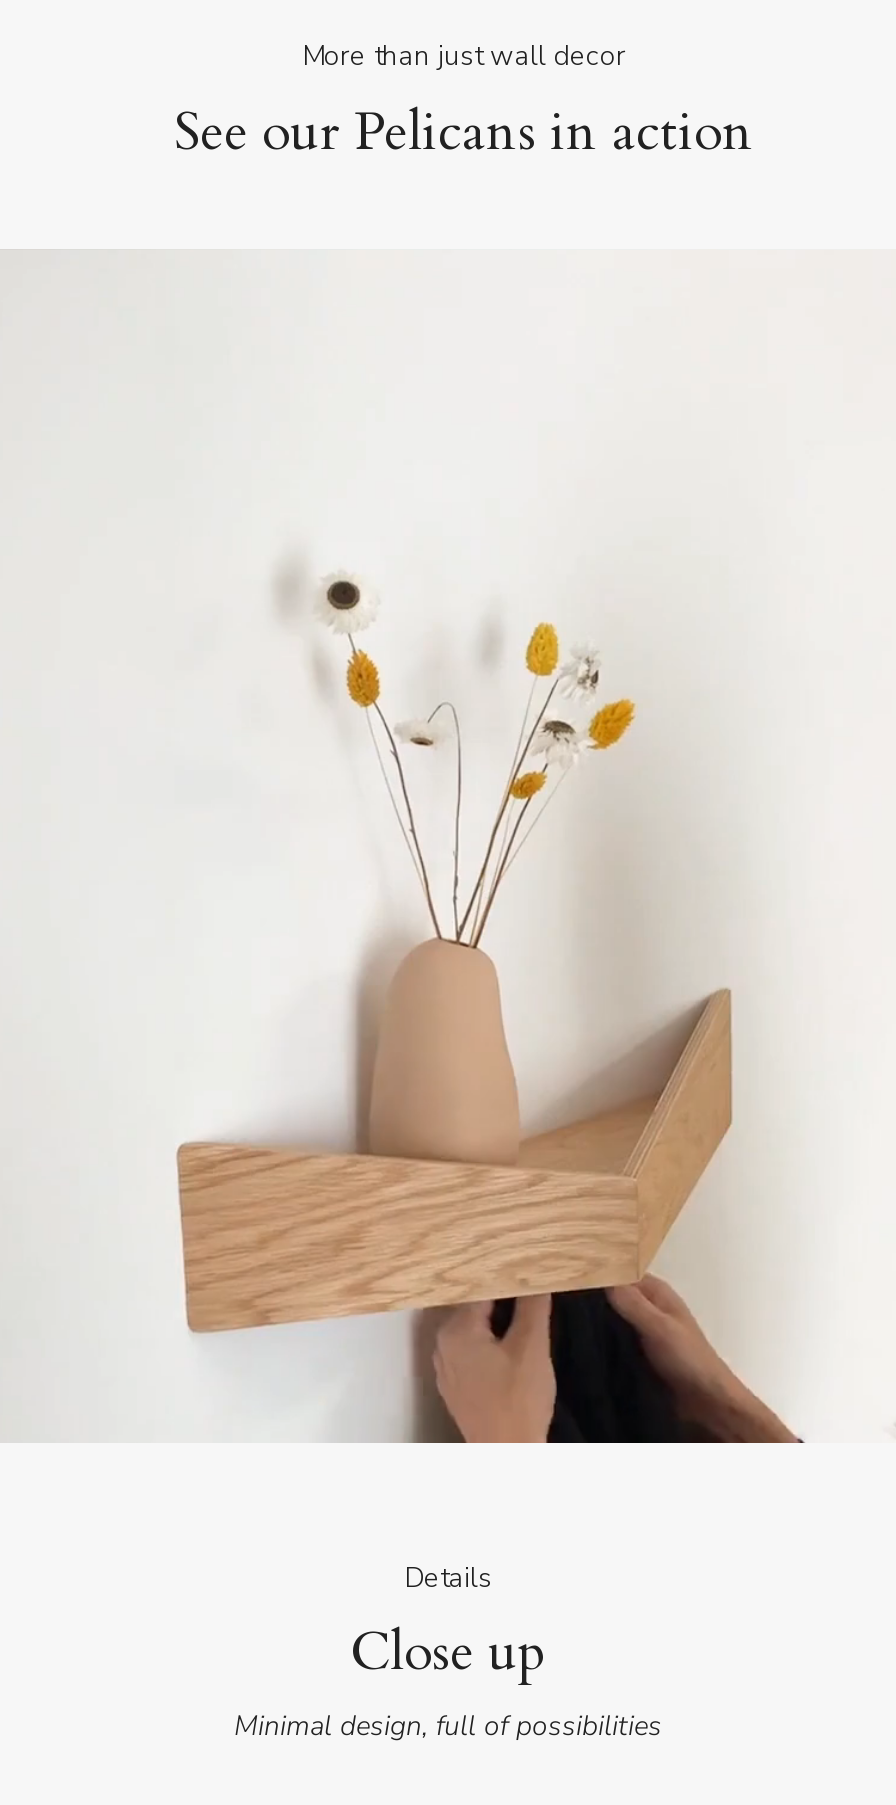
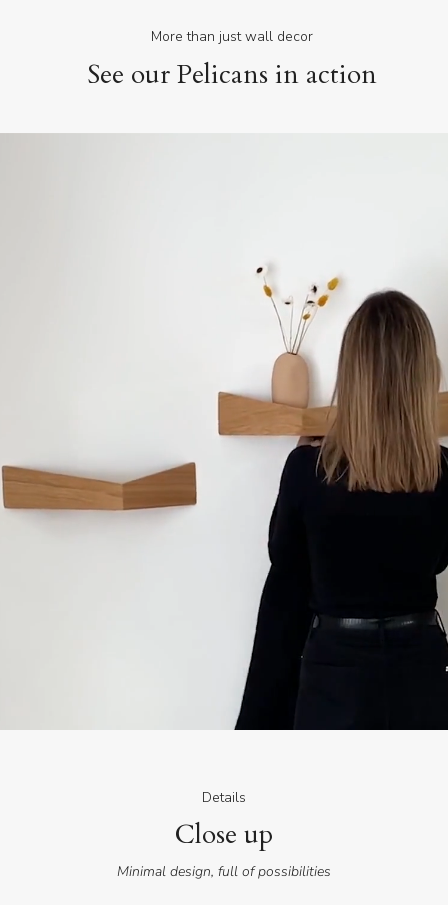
- [image]
+ [image]
